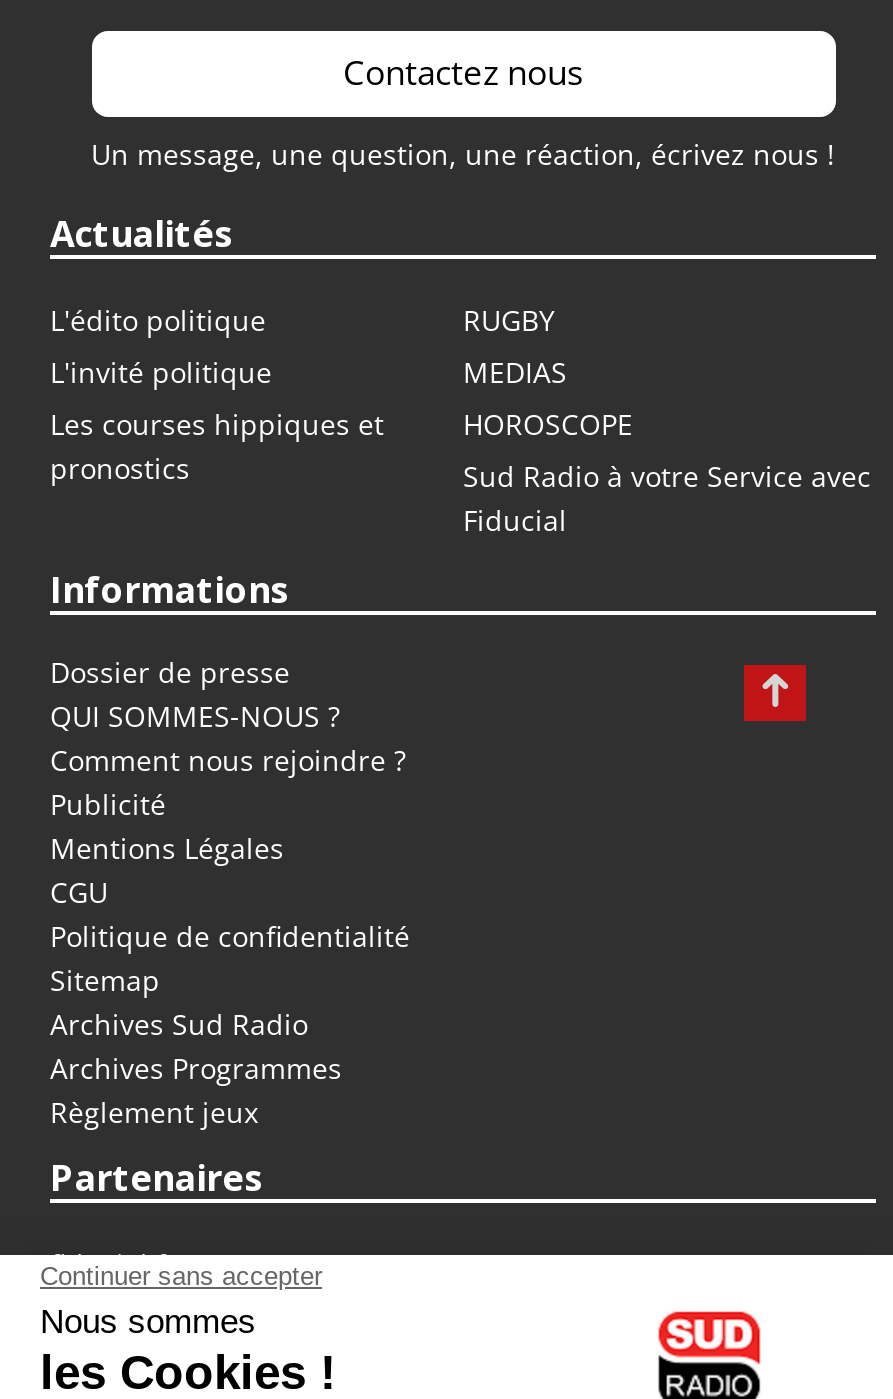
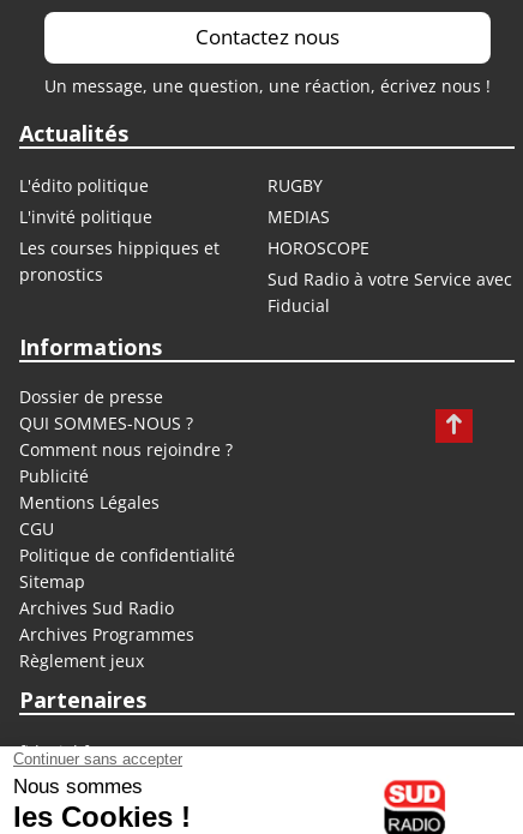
- [image]
+ [image]
